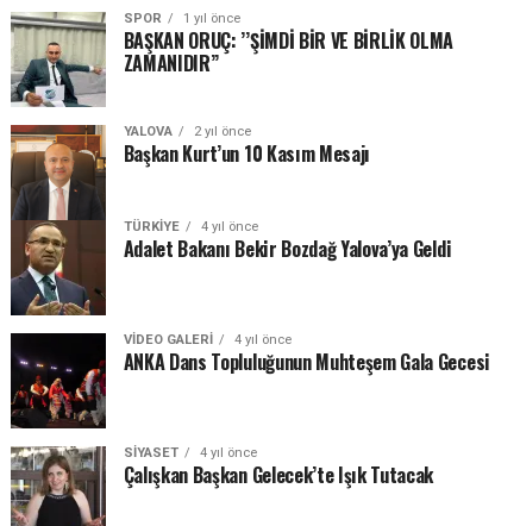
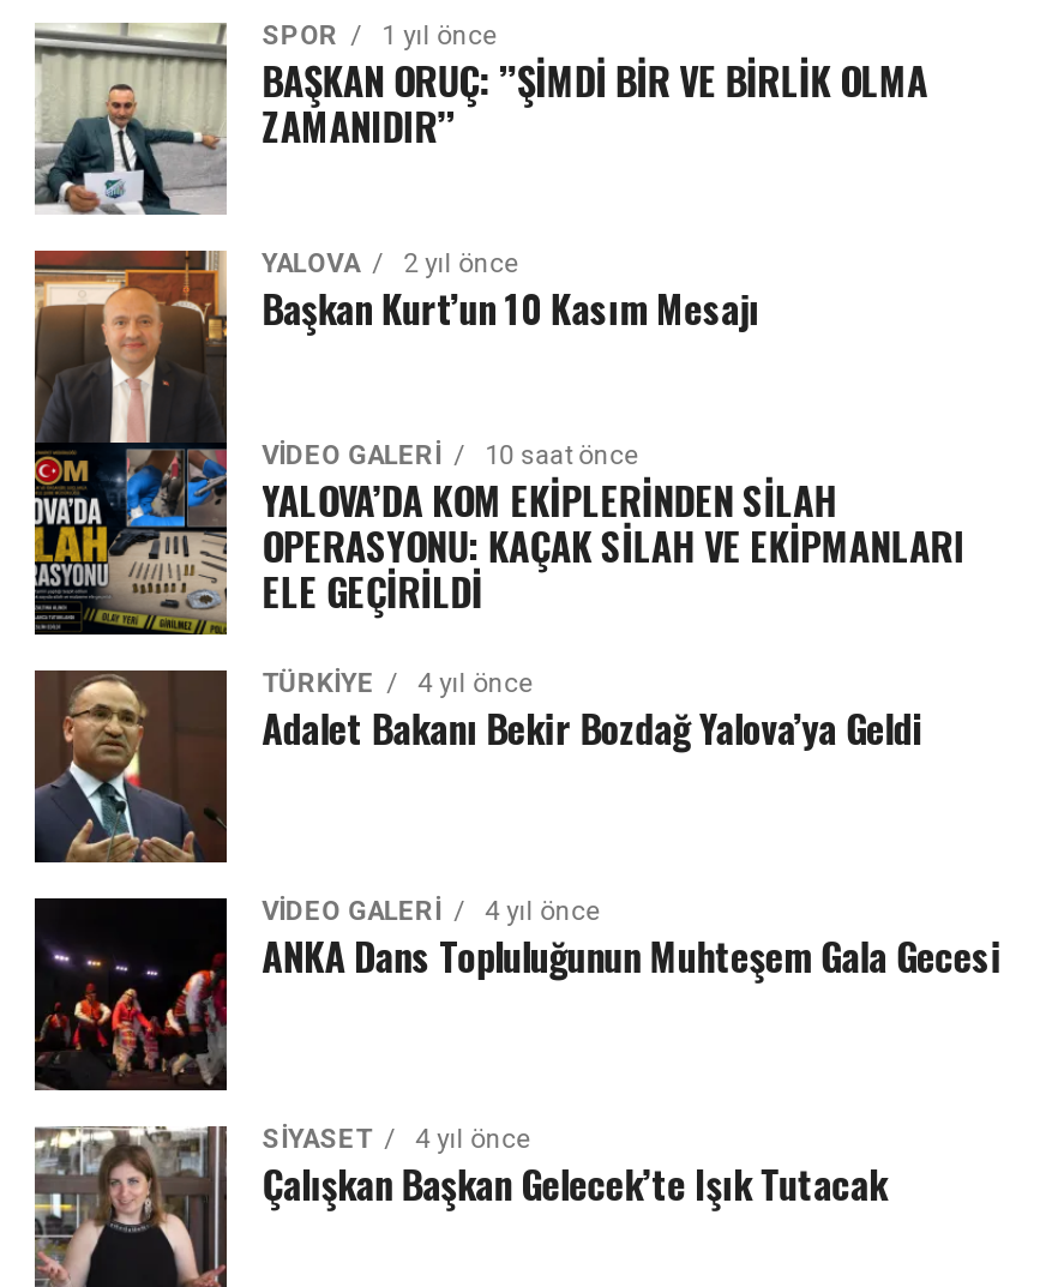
+ [image]
+ VIDEO GALERI
+ 10 saat önce
+ YALOVA’DA KOM EKİPLERİNDEN SİLAH
+ OPERASYONU: KAÇAK SİLAH VE EKİPMANLARI
+ ELE GEÇİRİLDİ
